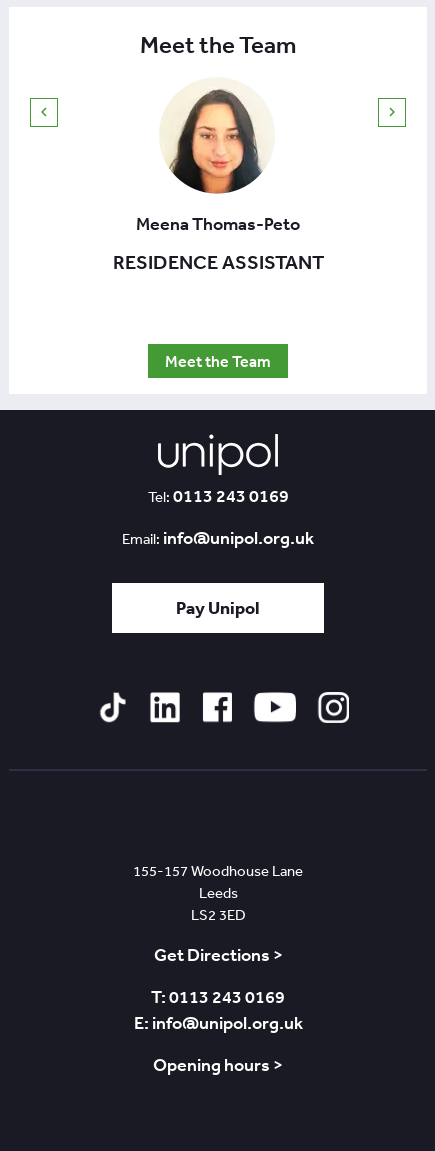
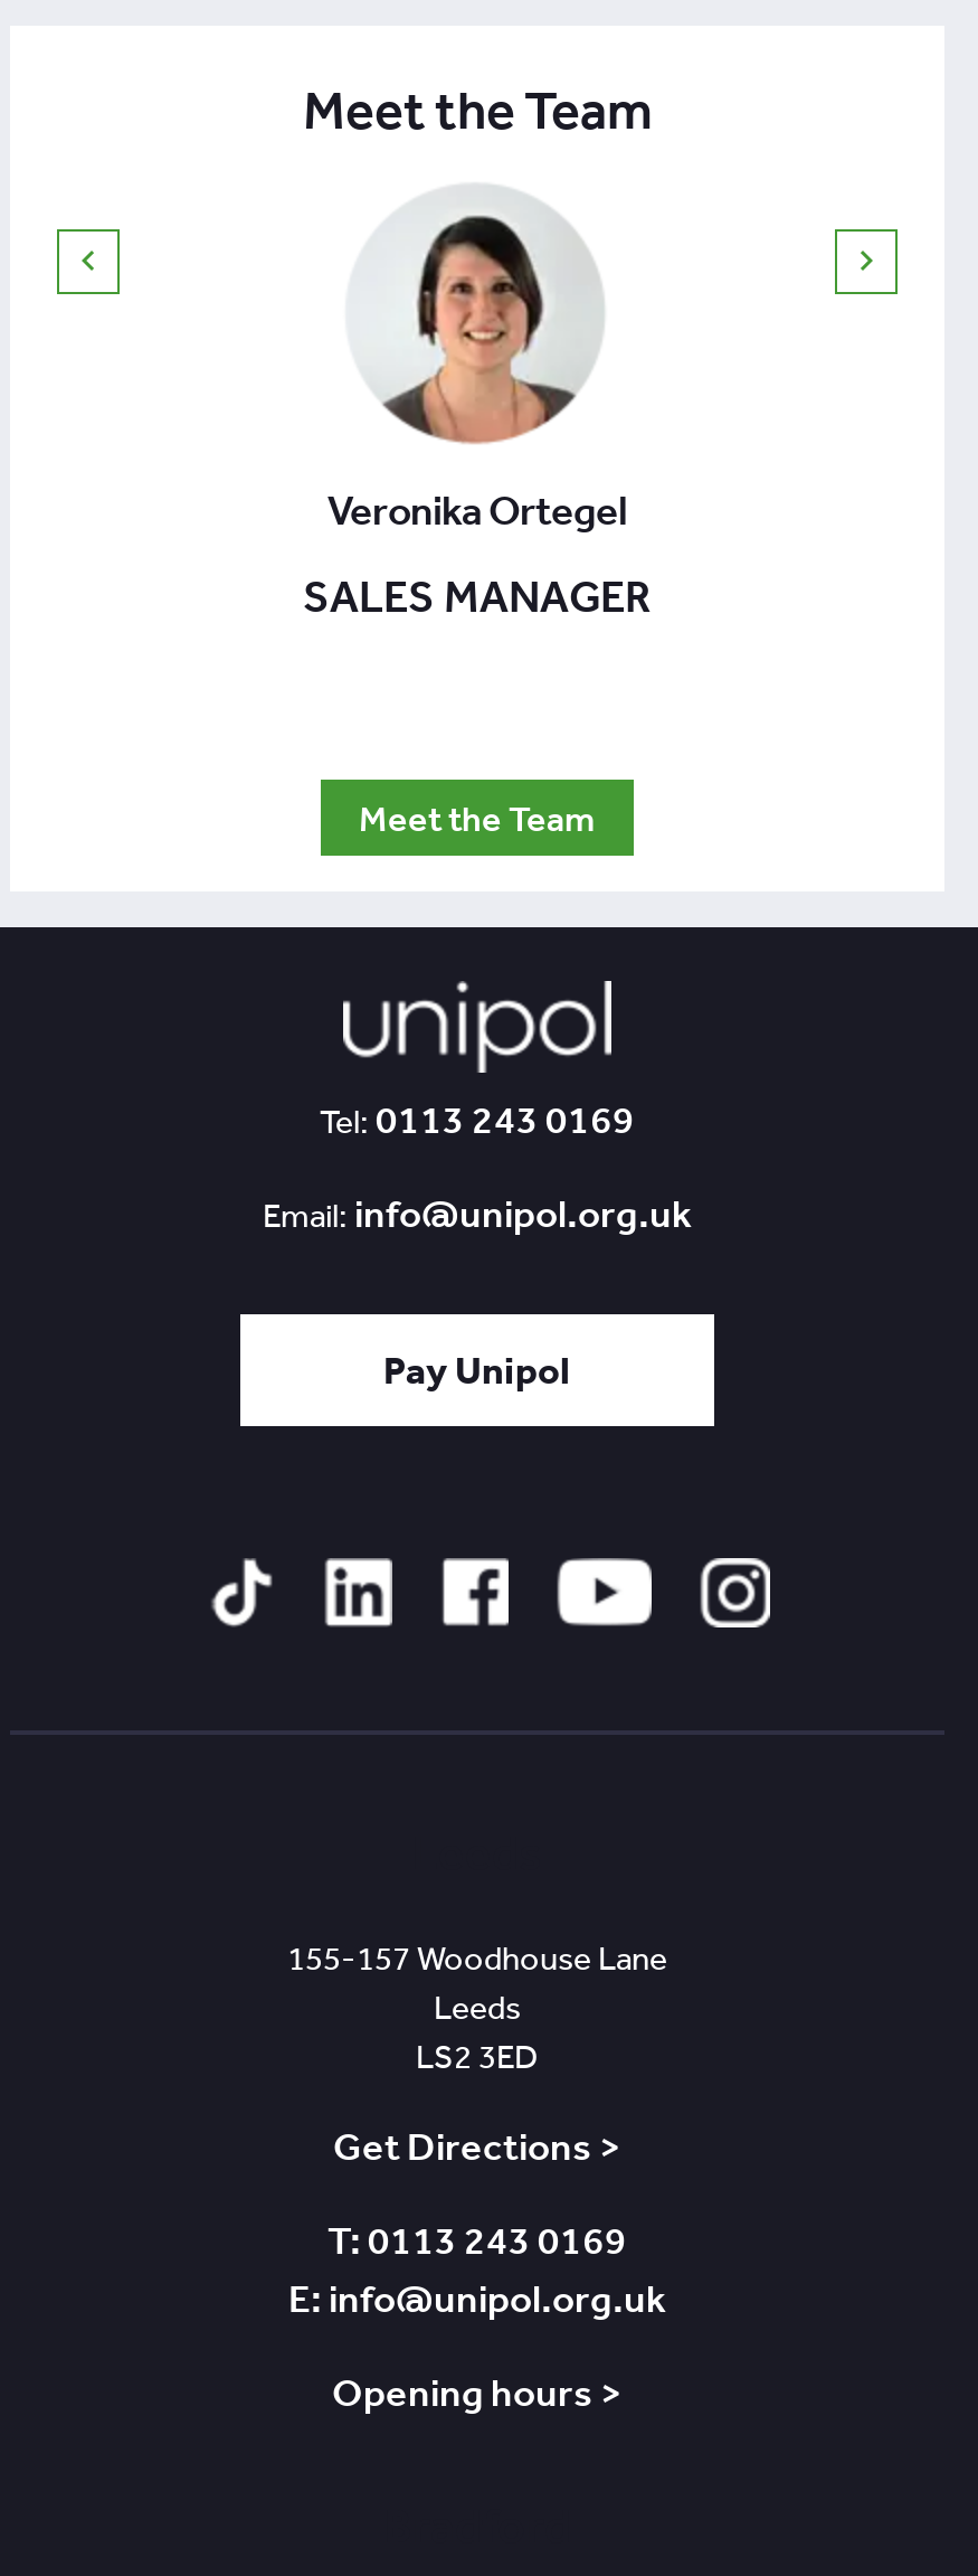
- [image]
- Meena Thomas-Peto
+ [image]
+ Veronika Ortegel

- RESIDENCE ASSISTANT
+ SALES MANAGER
